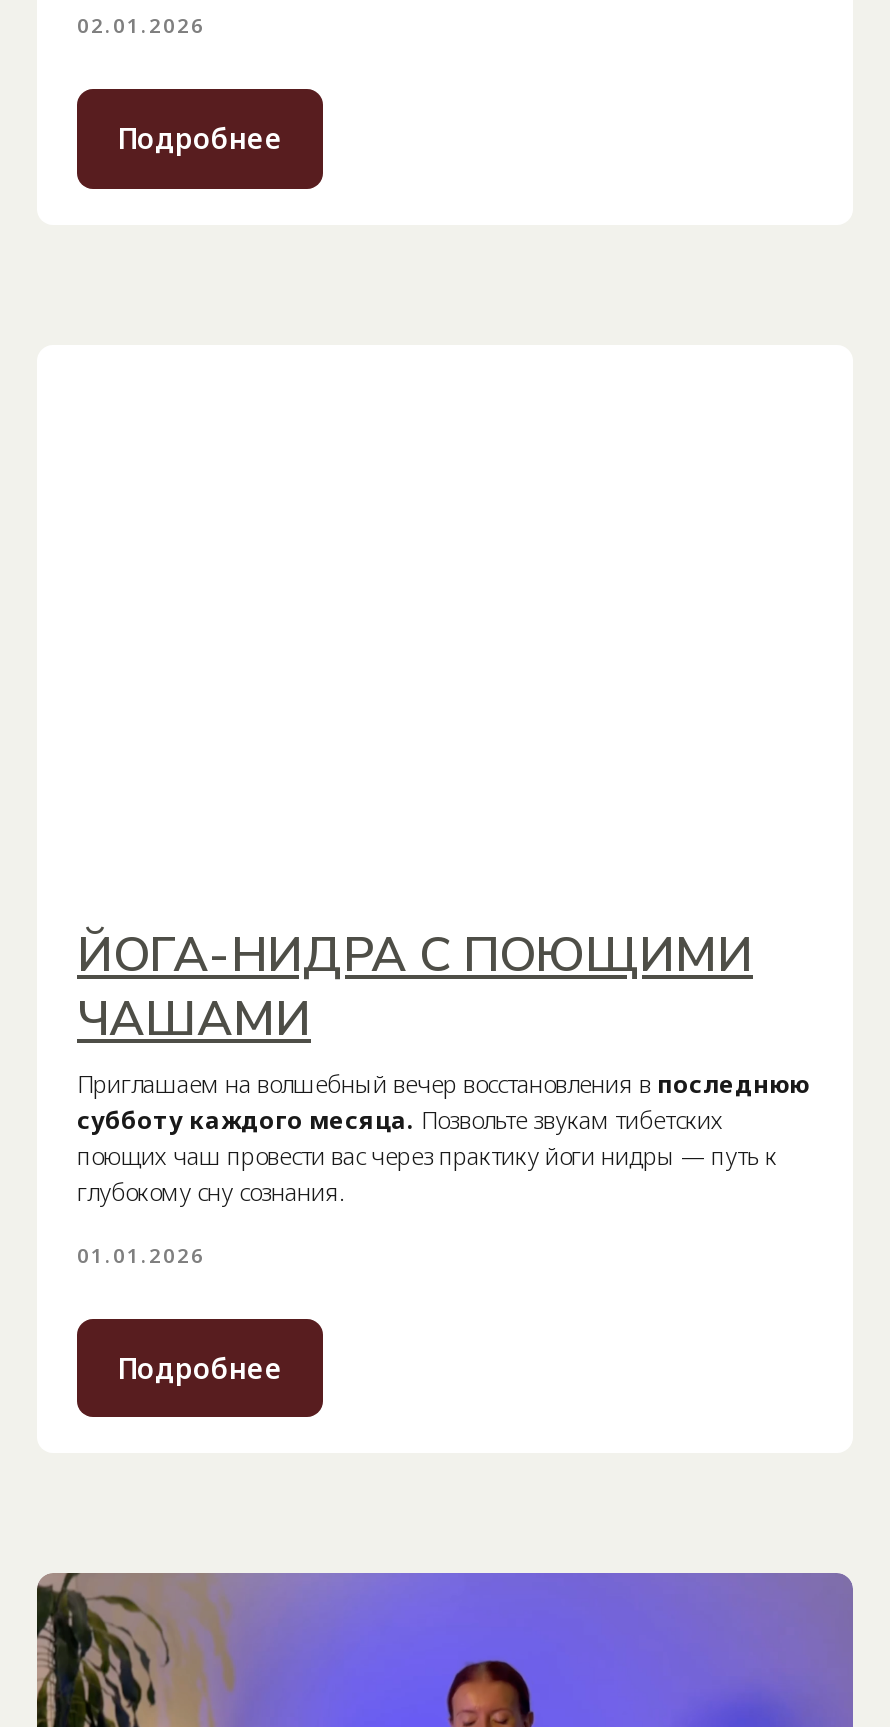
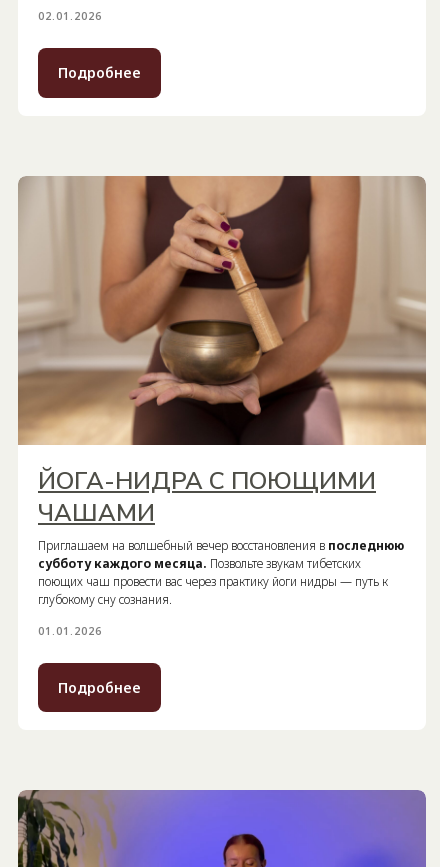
+ [image]
